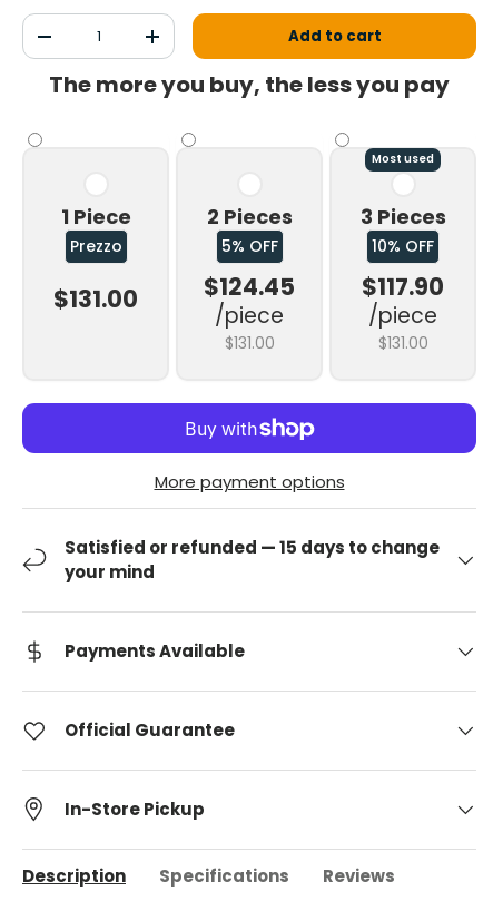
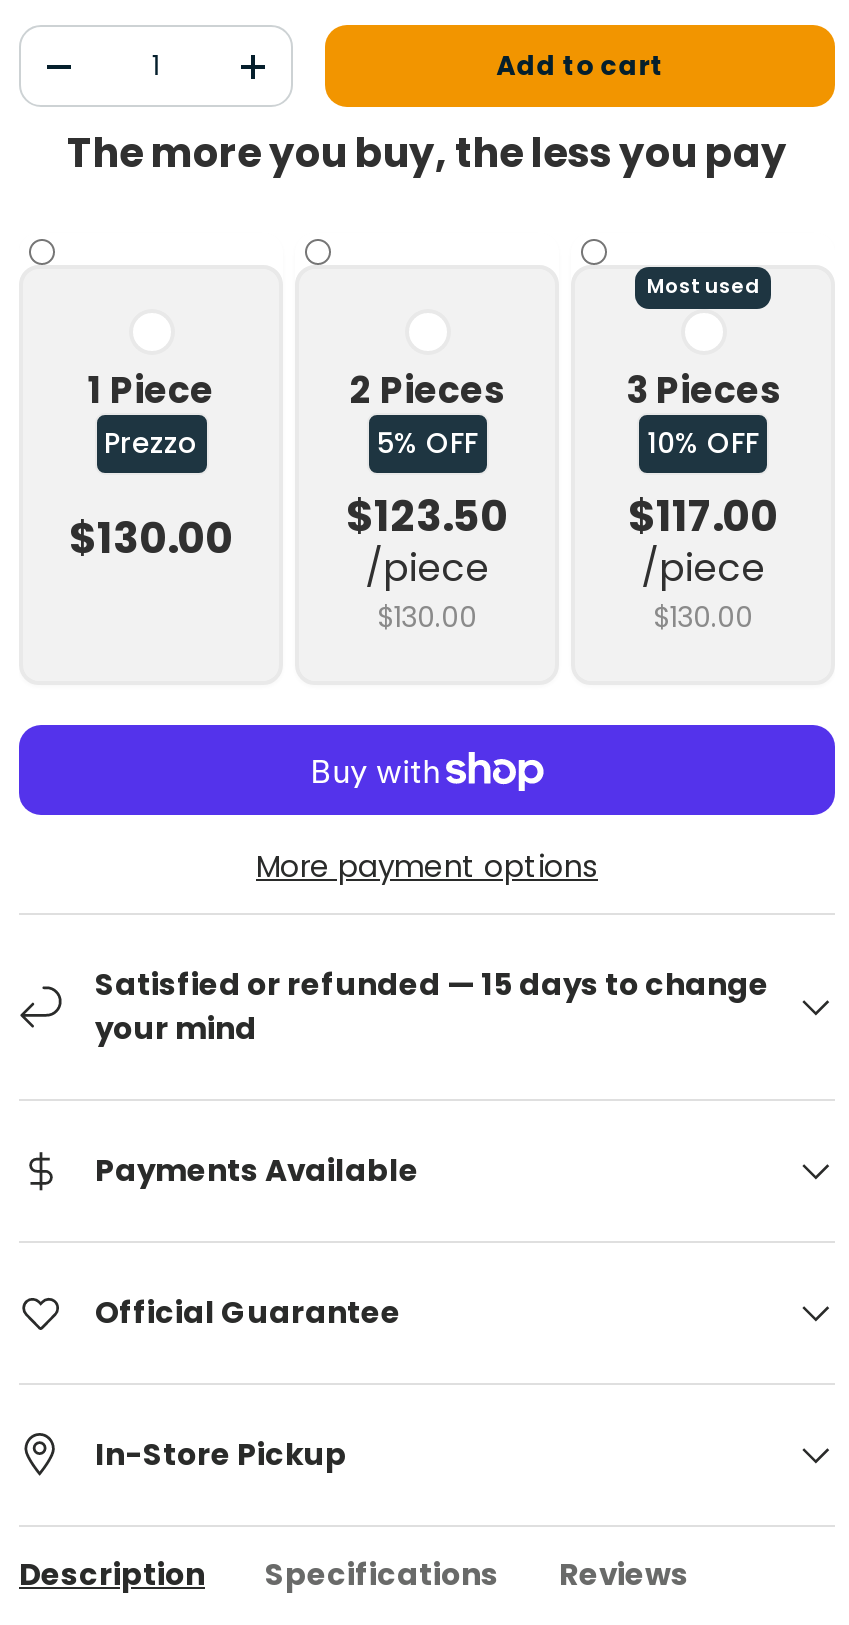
- $124.45
+ $123.50

- $117.90
+ $117.00

- $131.00
+ $130.00

- $131.00
+ $130.00

- $131.00
+ $130.00
